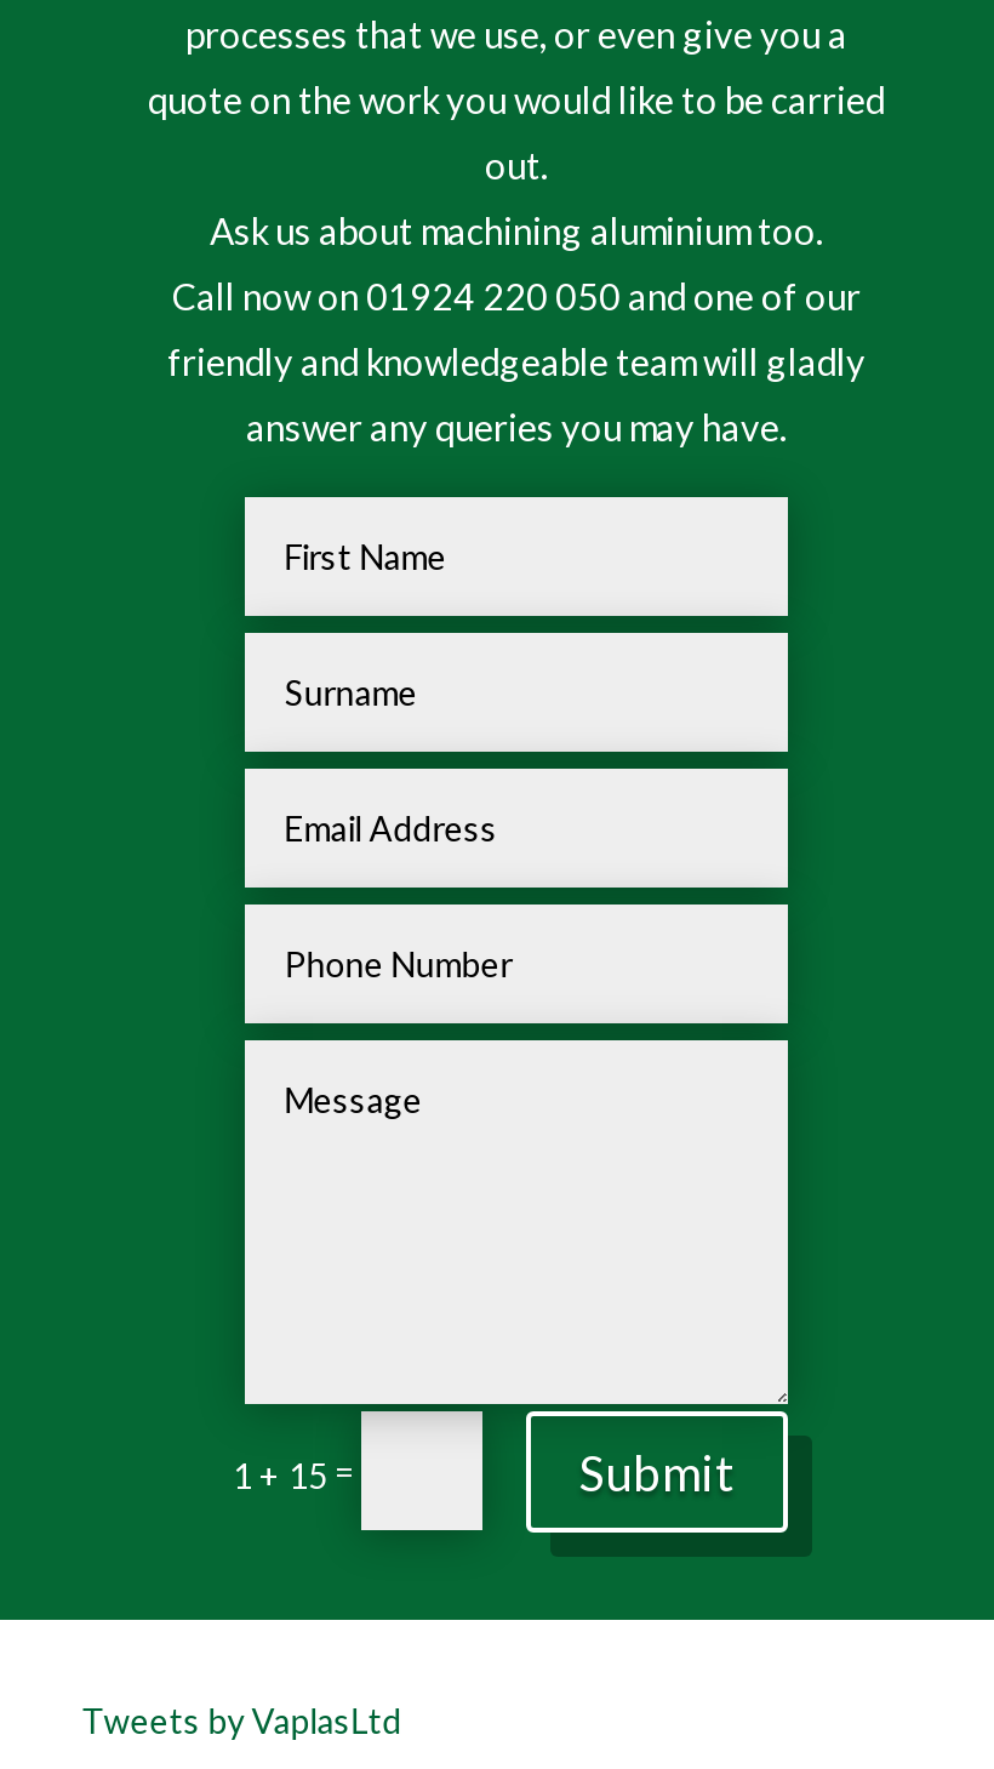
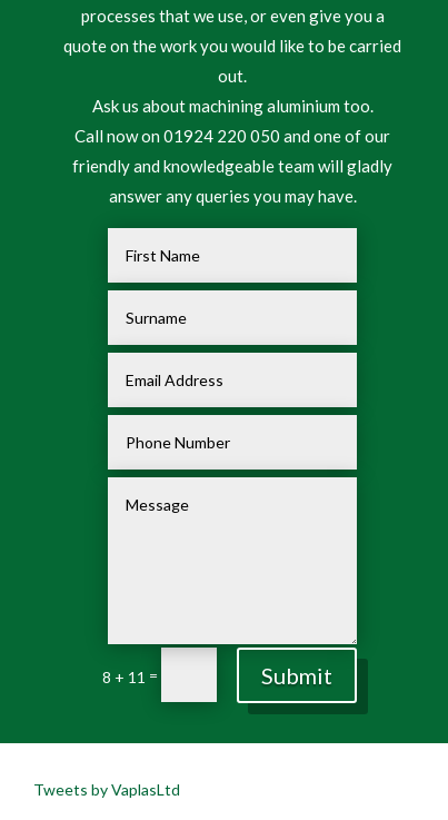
- 1 + 15 =
+ 8 + 11 =
